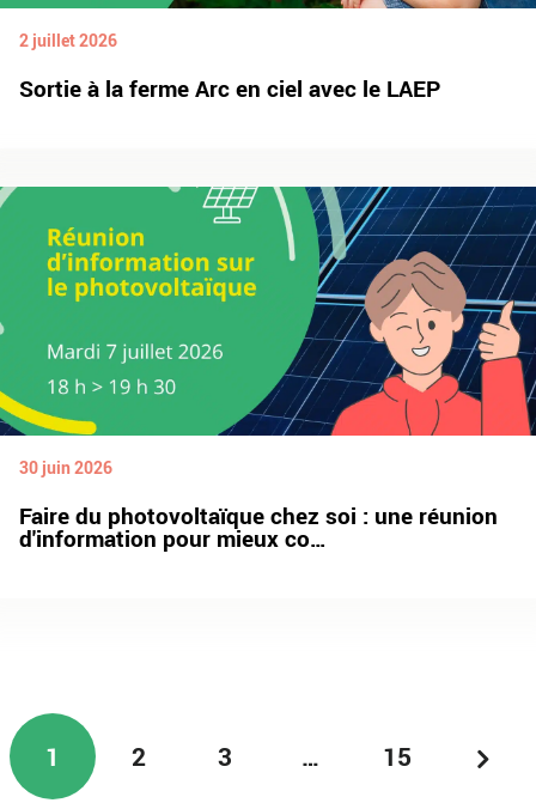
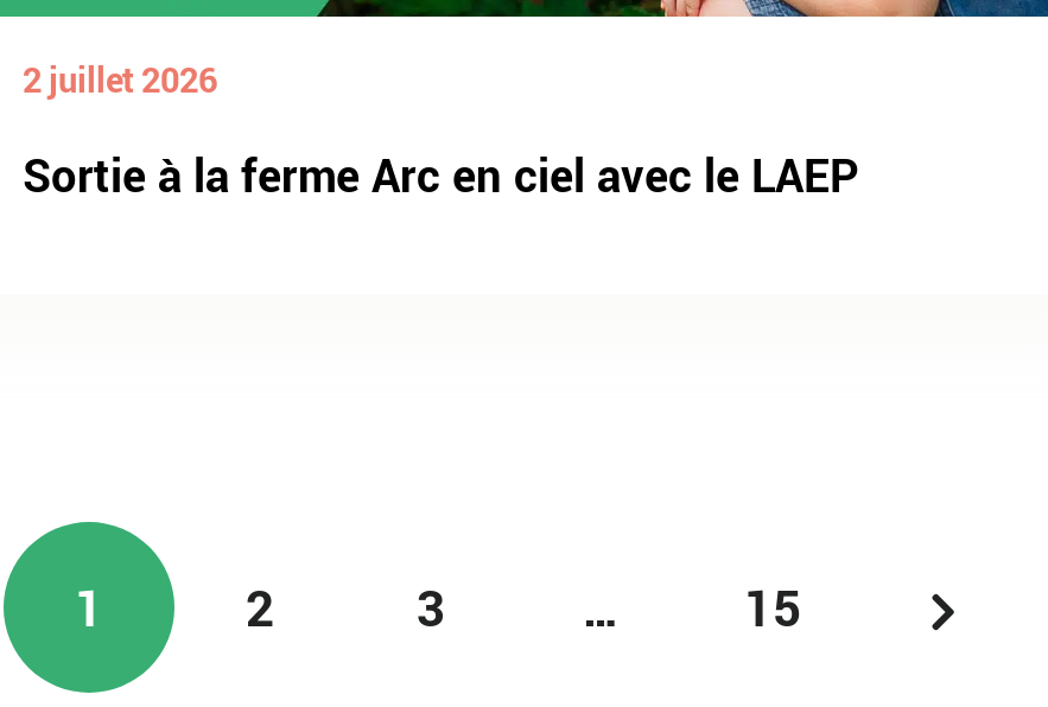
- [image]
- 30 juin 2026
- Faire du photovoltaïque chez soi : une réunion
- d'information pour mieux co…
